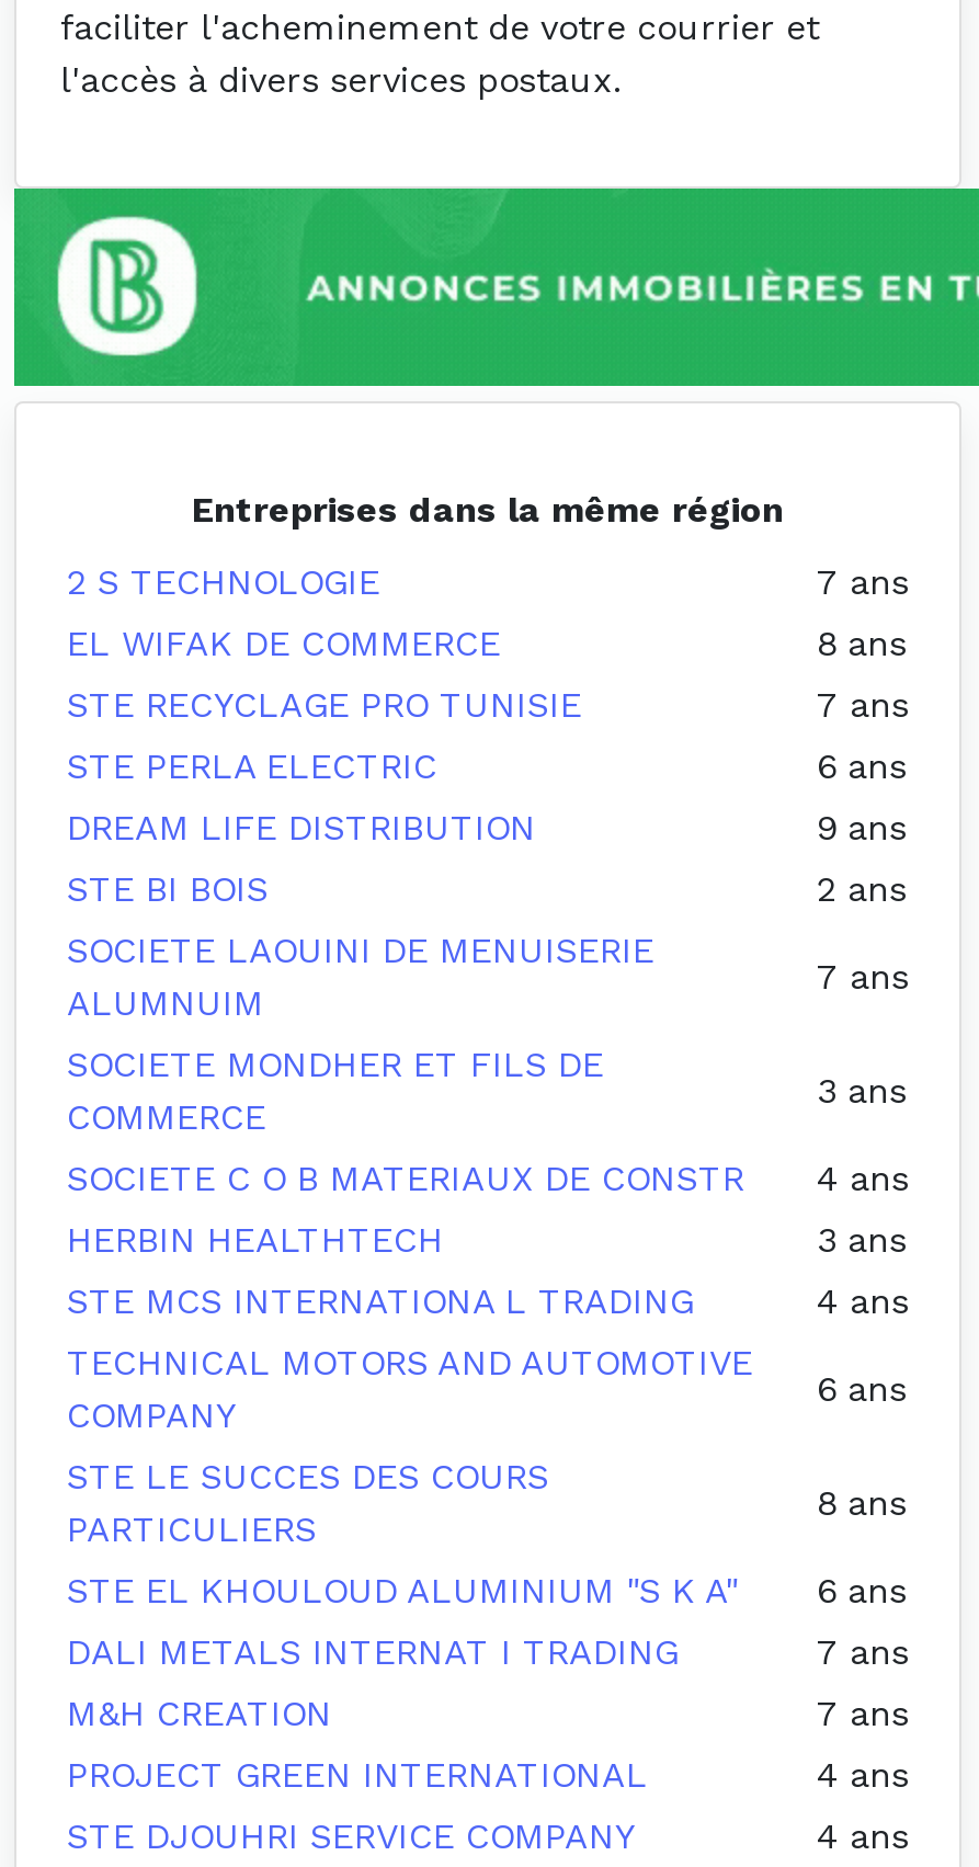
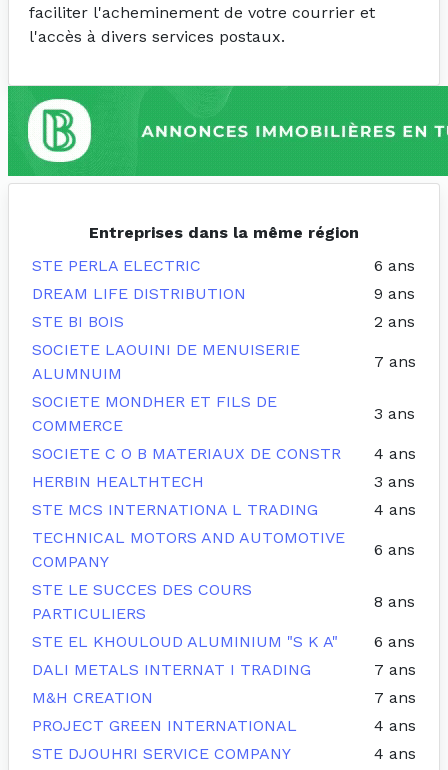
- 2 S TECHNOLOGIE
- 7 ans
- EL WIFAK DE COMMERCE
- 8 ans
- STE RECYCLAGE PRO TUNISIE
- 7 ans
